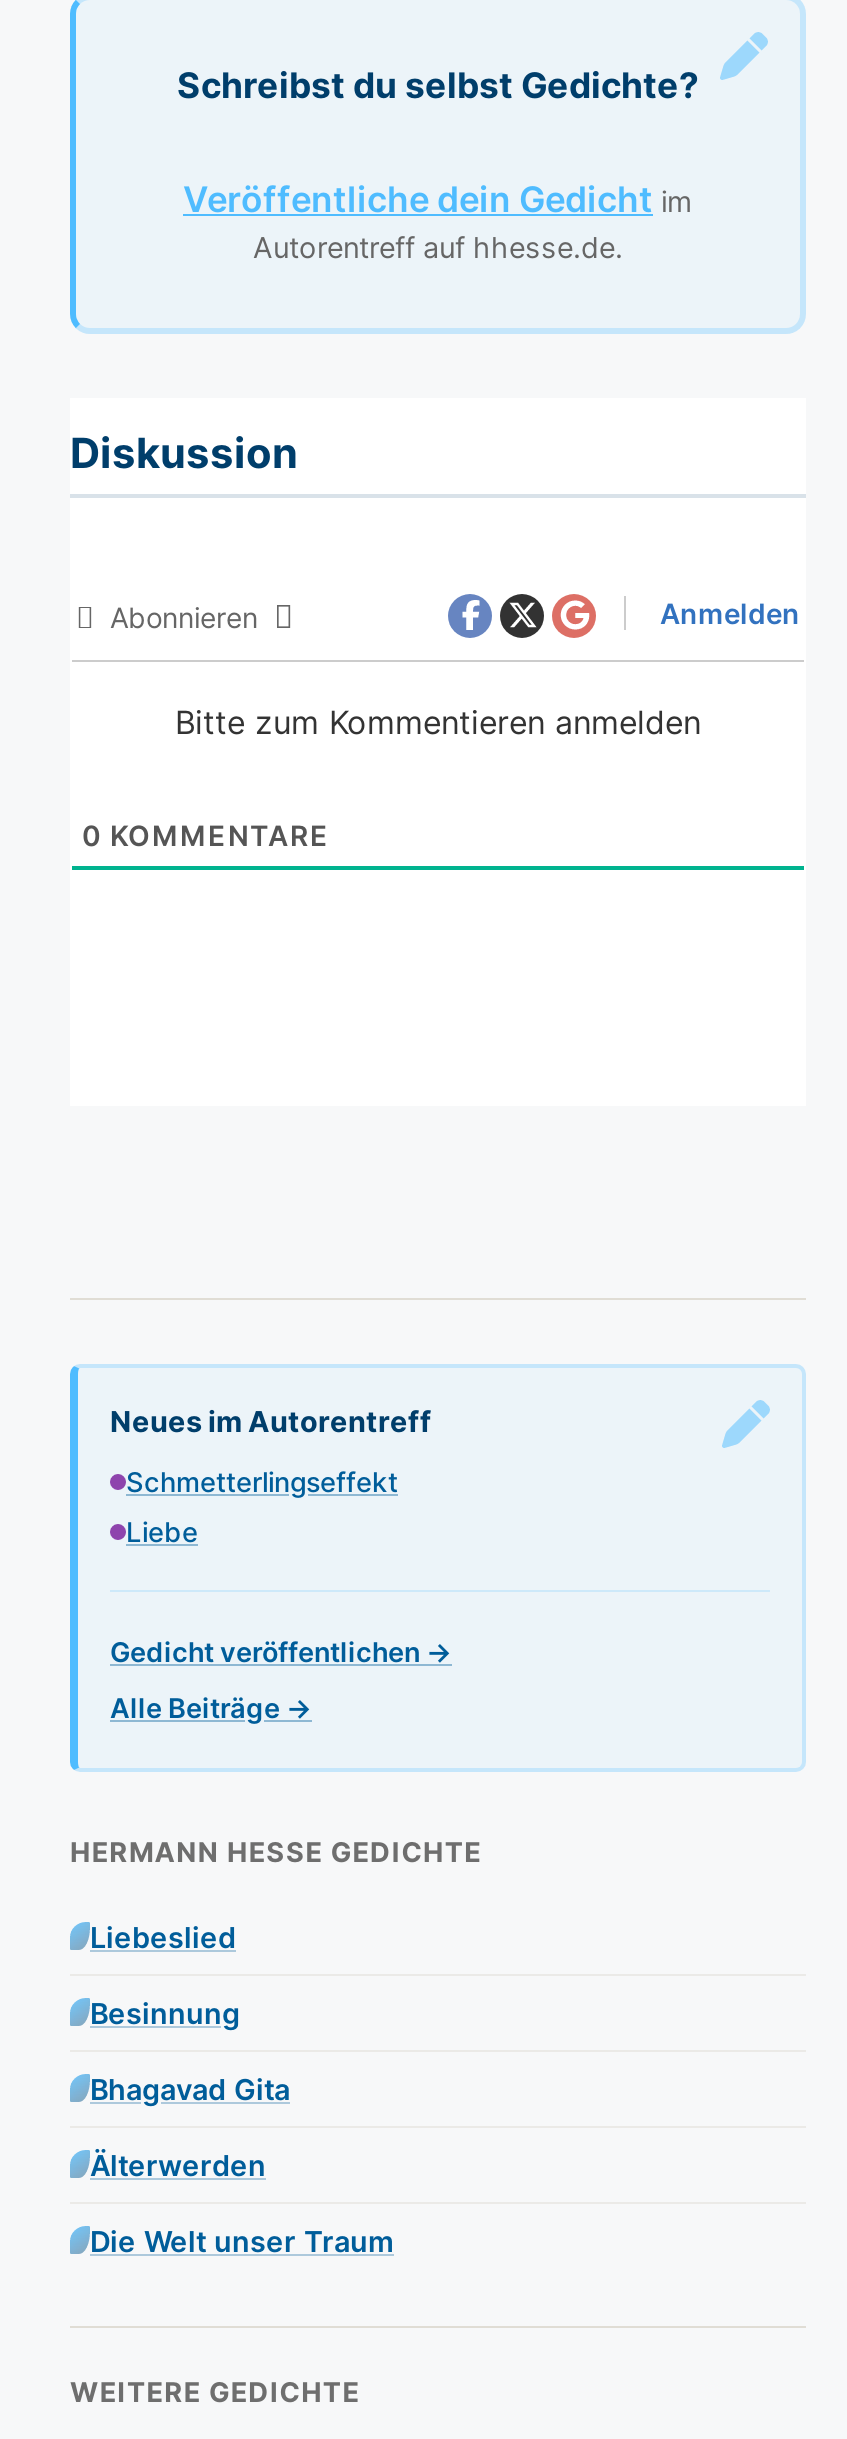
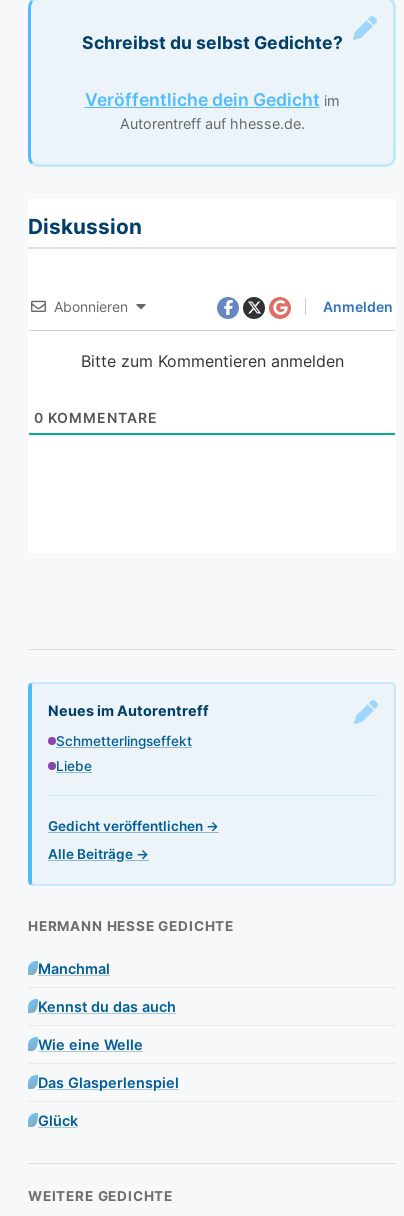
- Liebeslied
+ Manchmal

- Besinnung
+ Kennst du das auch

- Bhagavad Gita
+ Wie eine Welle

- Älterwerden
+ Das Glasperlenspiel

- Die Welt unser Traum
+ Glück
